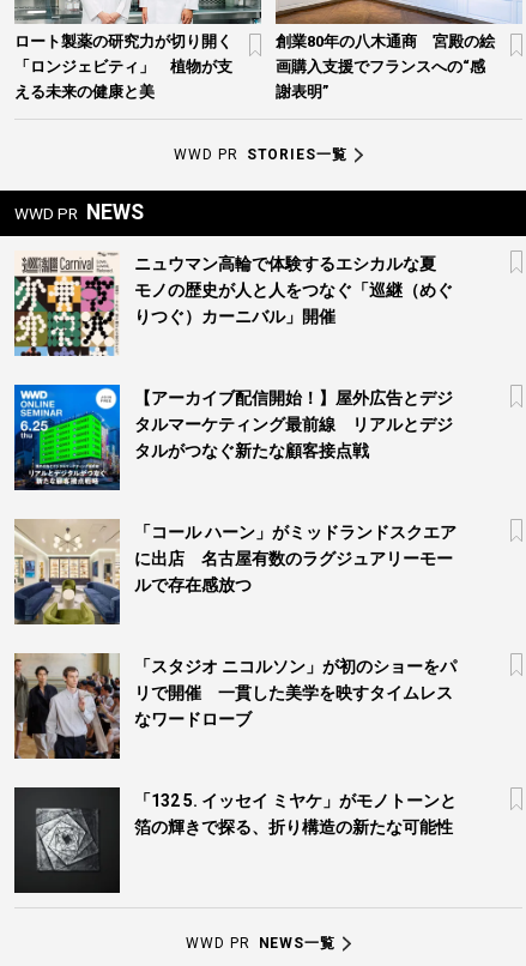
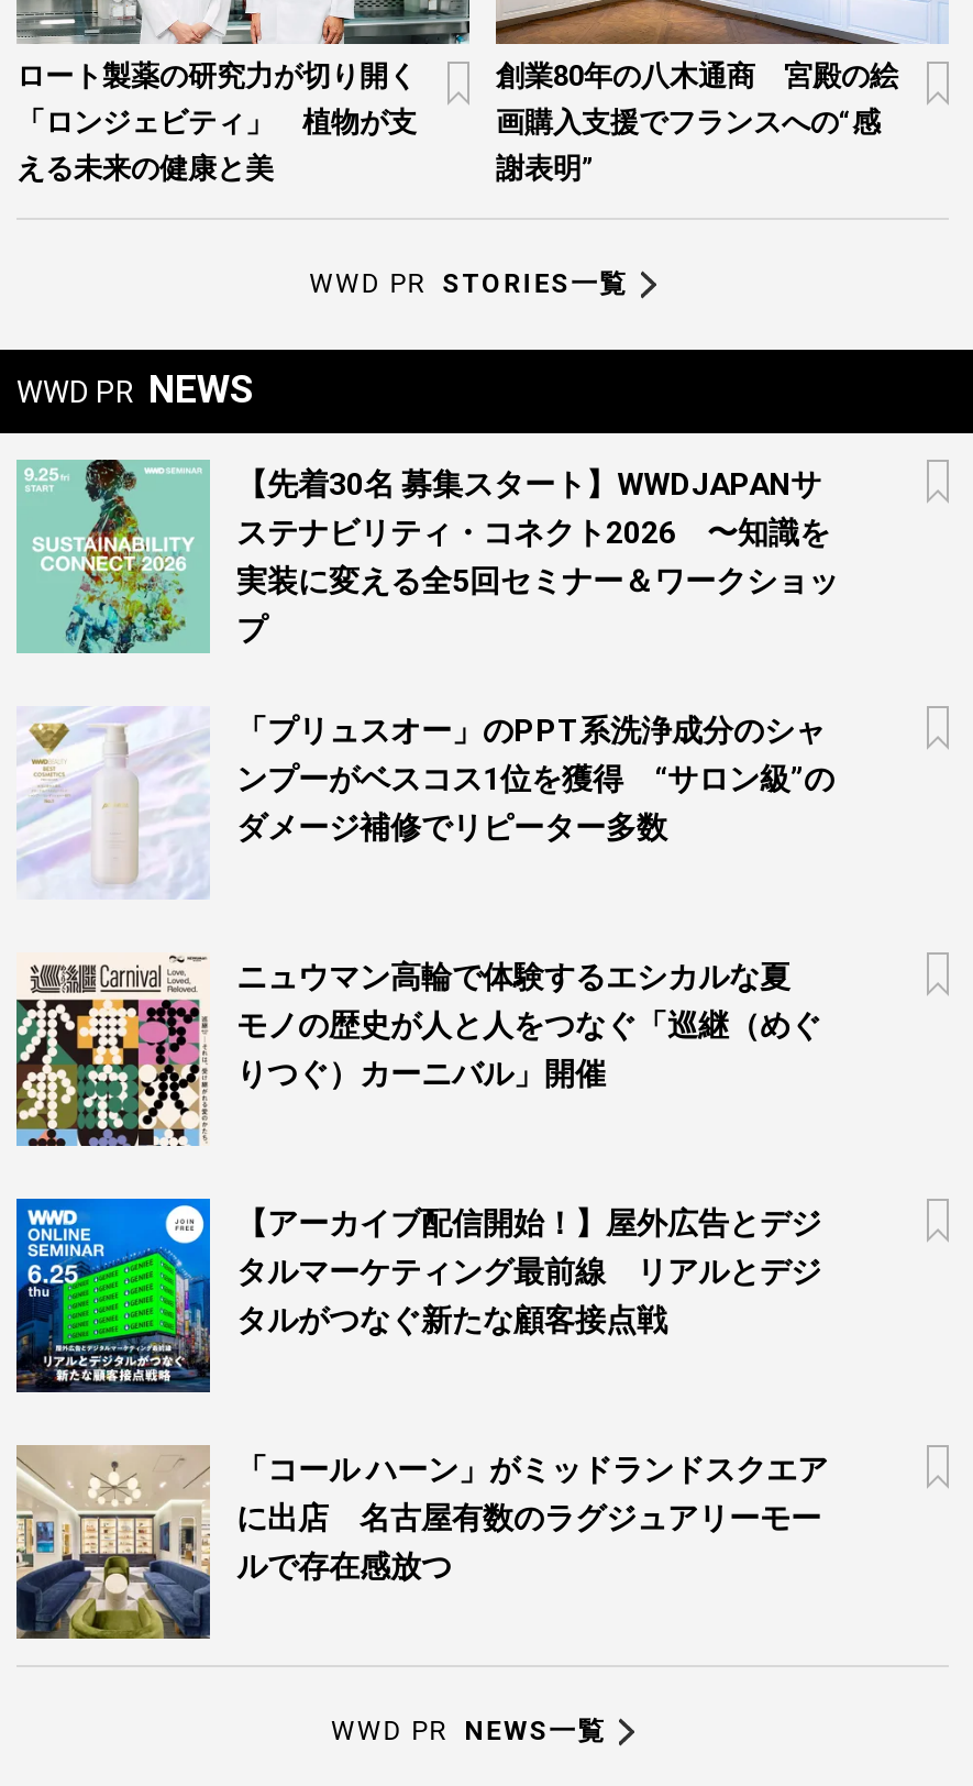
+ [image]
+ 【先着30名 募集スタート】WWDJAPANサ
+ ステナビリティ・コネクト2026 〜知識を
+ 実装に変える全5回セミナー＆ワークショッ
+ プ
+ 「プリュスオー」のPPT系洗浄成分のシャ
+ ンプーがベスコス1位を獲得 “サロン級”の
+ ダメージ補修でリピーター多数

+ [image]

moved down: [image] | ニュウマン高輪で体験するエシカルな夏 | モノの歴史が人と人をつなぐ「巡継（めぐ | ... | に出店 名古屋有数のラグジュアリーモー | ルで存在感放つ

- [image]
- 「スタジオ ニコルソン」が初のショーをパ
- リで開催 一貫した美学を映すタイムレス
- なワードローブ

- [image]
- 「132 5. イッセイ ミヤケ」がモノトーンと
- 箔の輝きで探る、折り構造の新たな可能性
